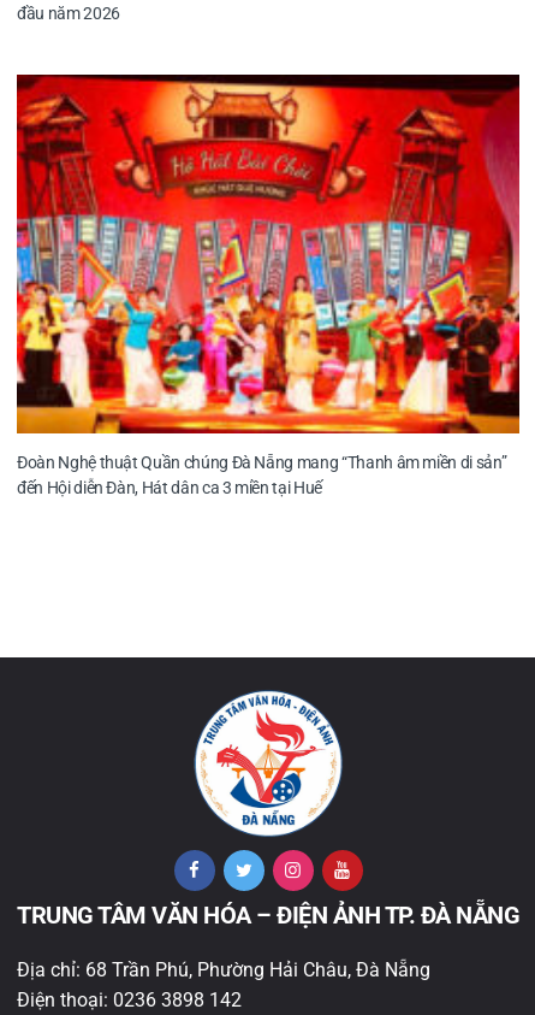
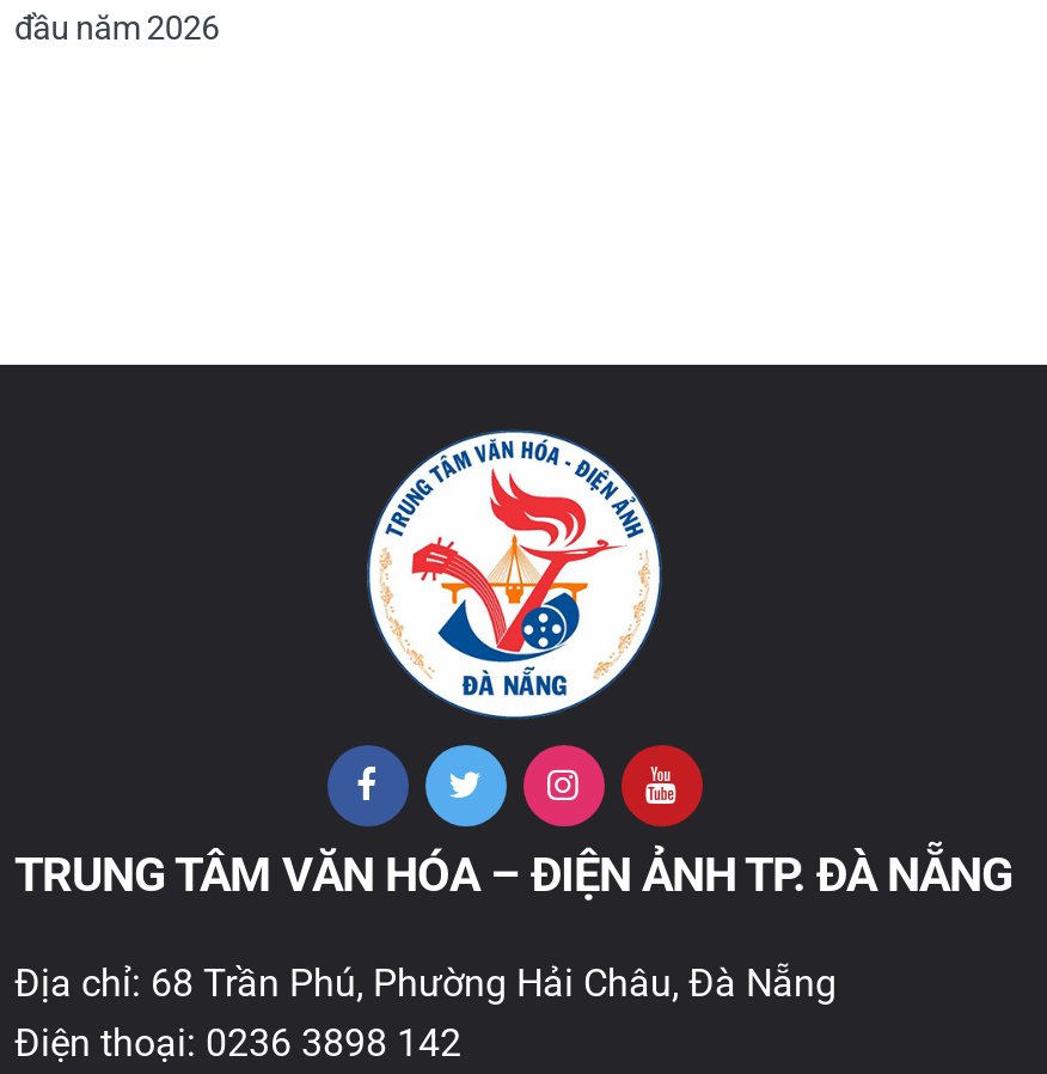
- [image]
- Đoàn Nghệ thuật Quần chúng Đà Nẵng mang “Thanh âm miền di sản”
- đến Hội diễn Đàn, Hát dân ca 3 miền tại Huế
